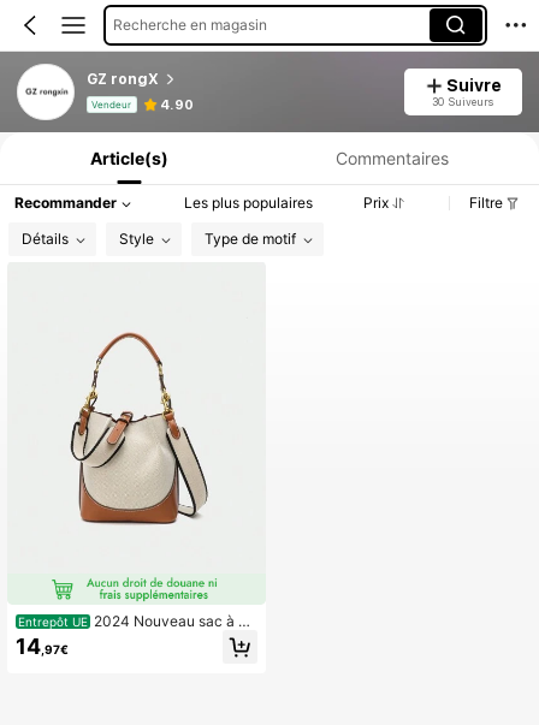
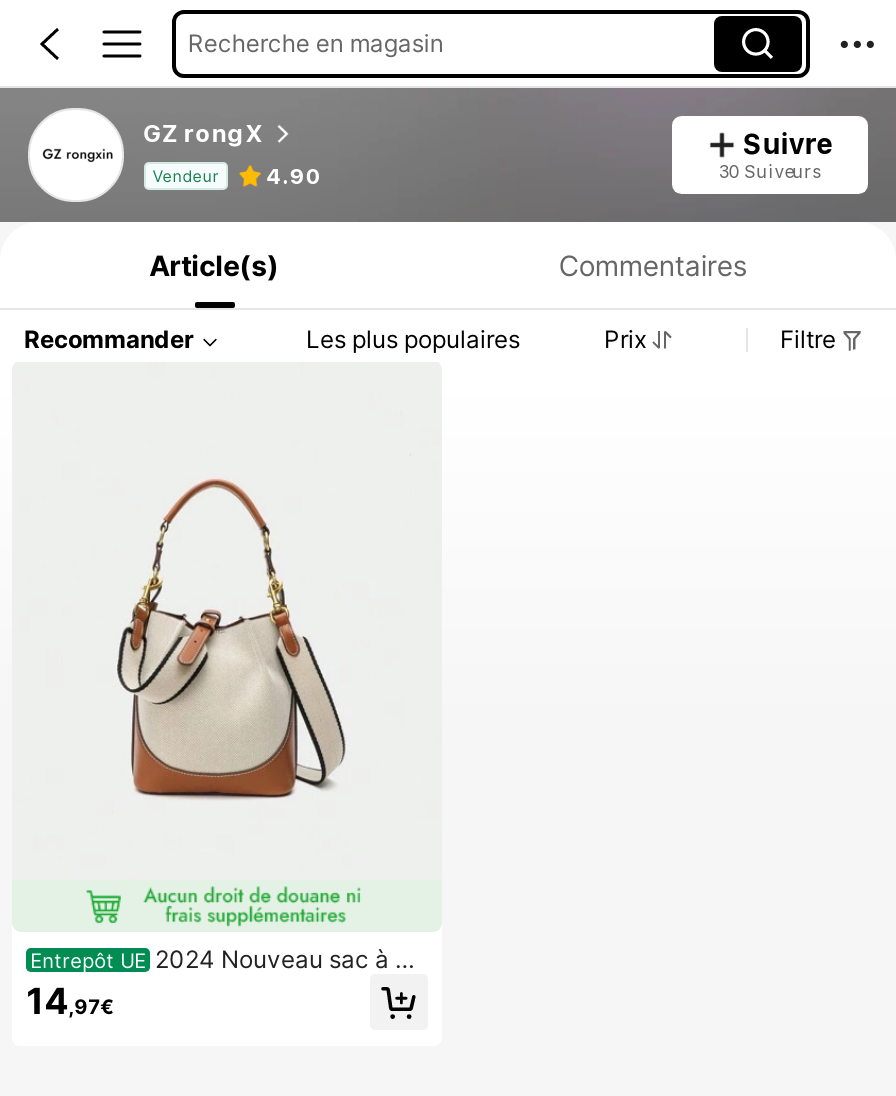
- Détails
- Style
- Type de motif
